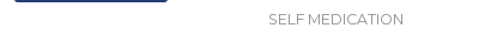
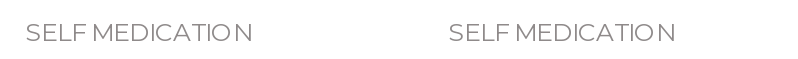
+ SELF MEDICATION
